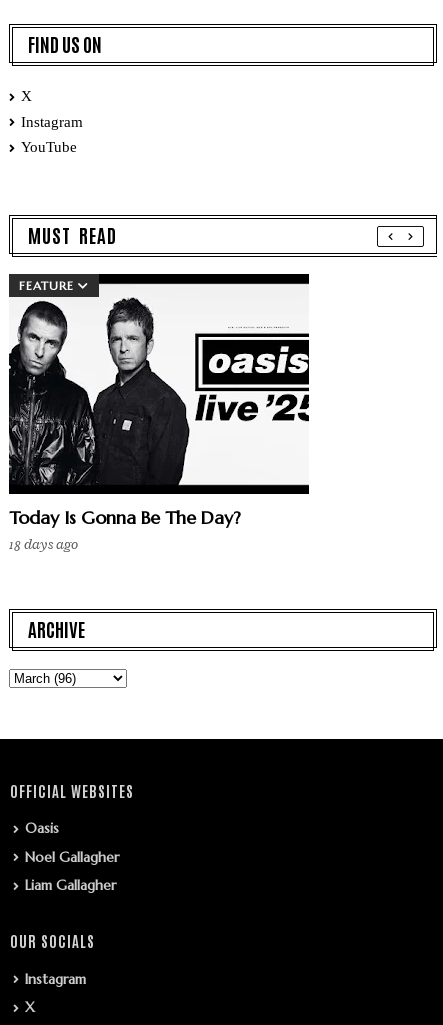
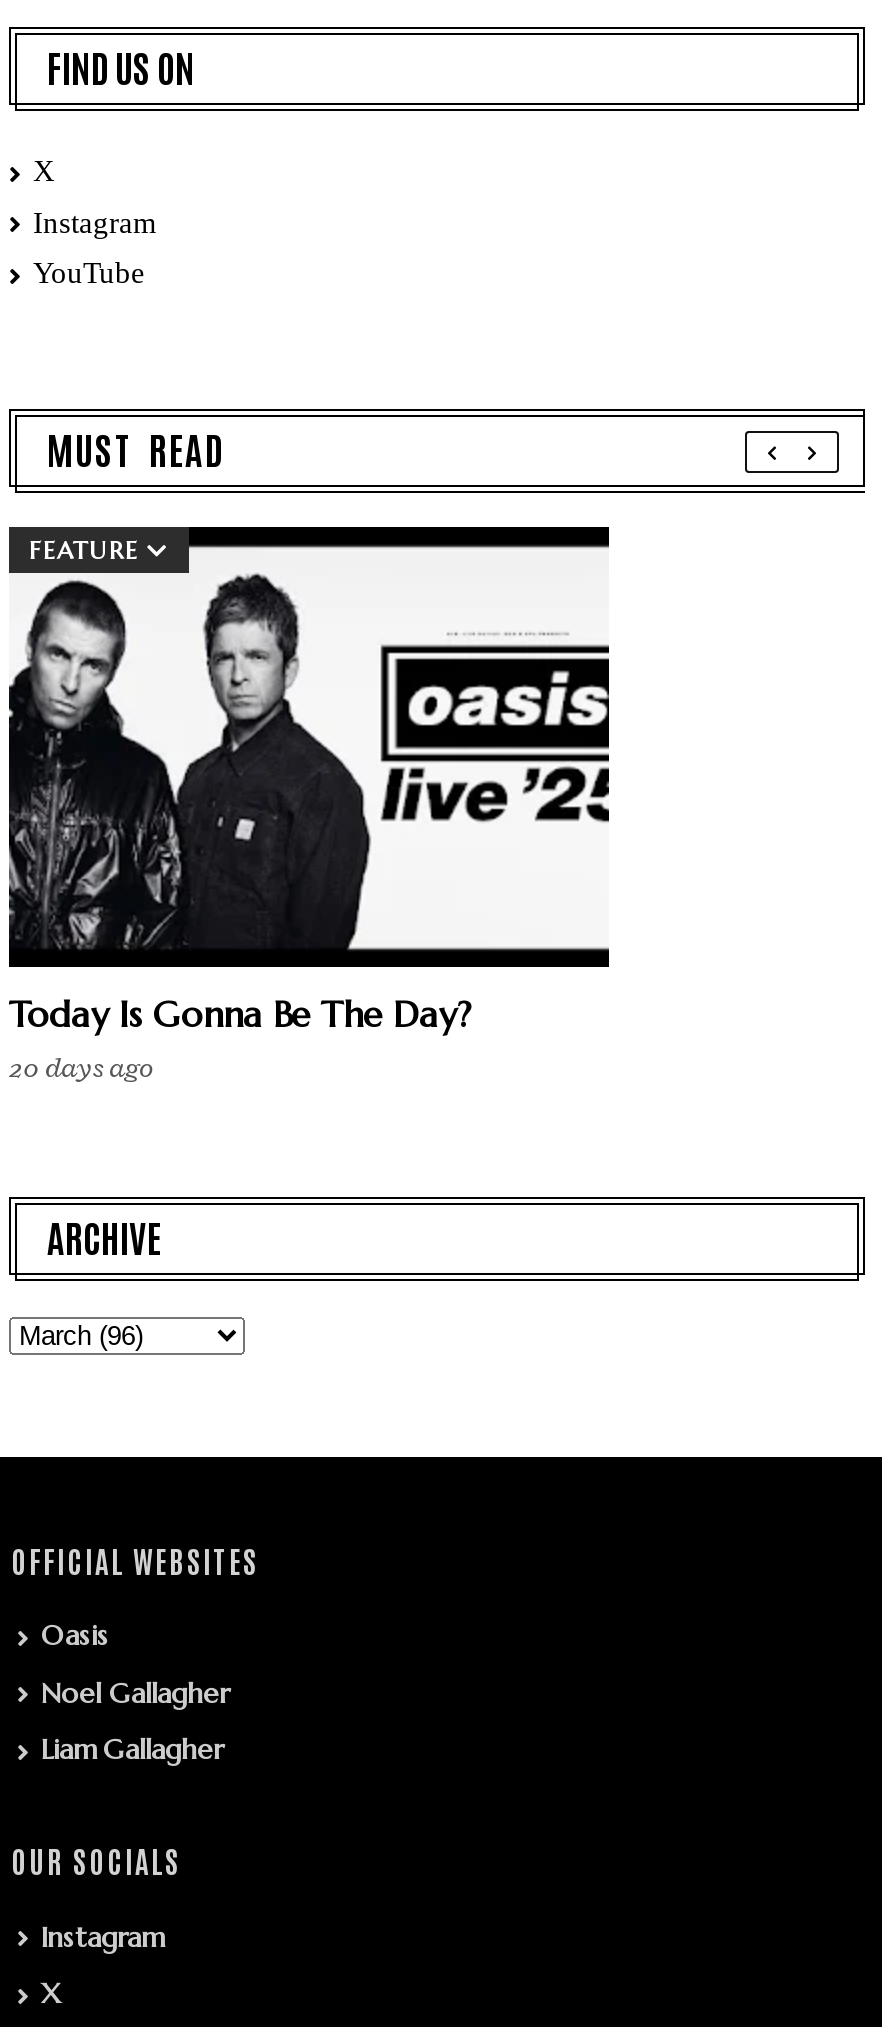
- 18 days ago
+ 20 days ago
